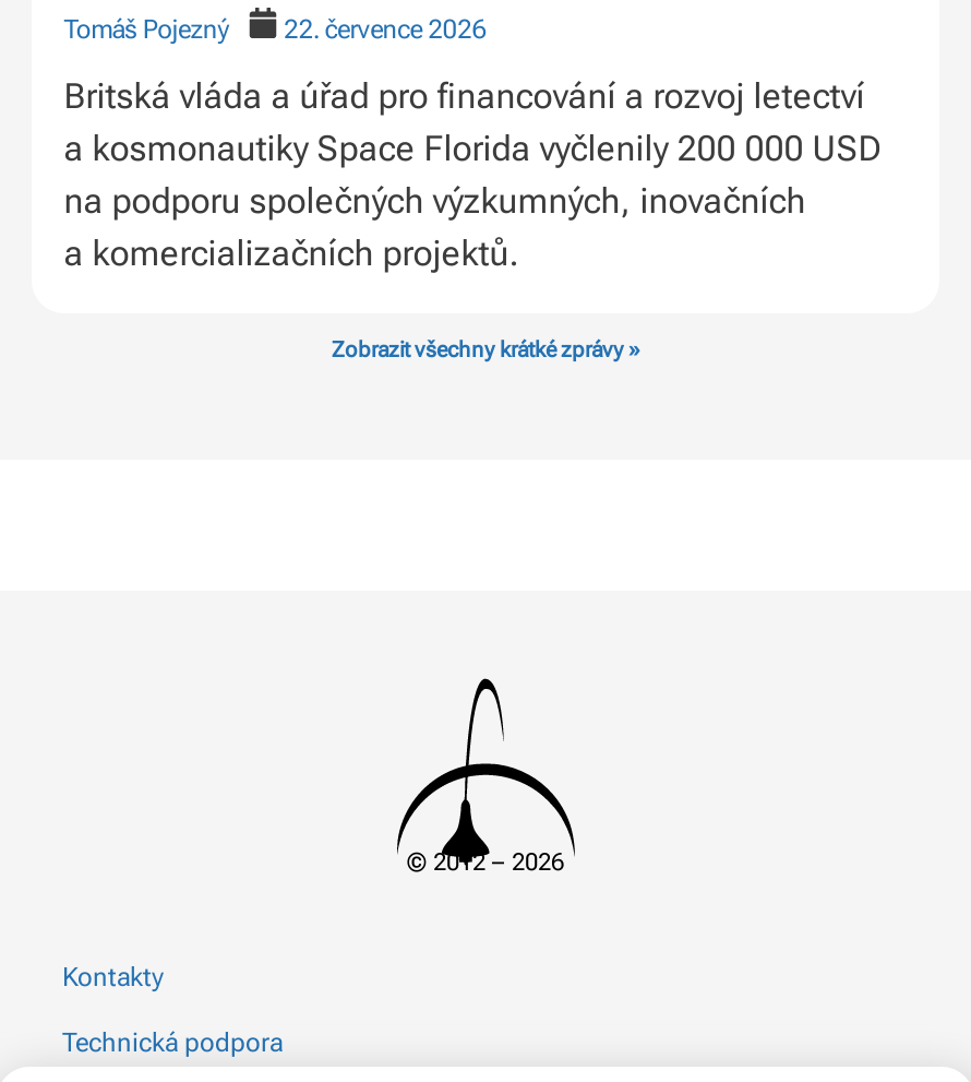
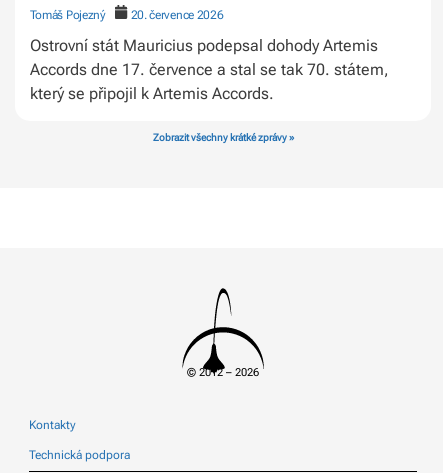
- Tomáš Pojezný 22. července 2026
+ Tomáš Pojezný 20. července 2026

- Britská vláda a úřad pro financování a rozvoj letectví
- a kosmonautiky Space Florida vyčlenily 200 000 USD
- na podporu společných výzkumných, inovačních
- a komercializačních projektů.
+ Ostrovní stát Mauricius podepsal dohody Artemis
+ Accords dne 17. července a stal se tak 70. státem,
+ který se připojil k Artemis Accords.
